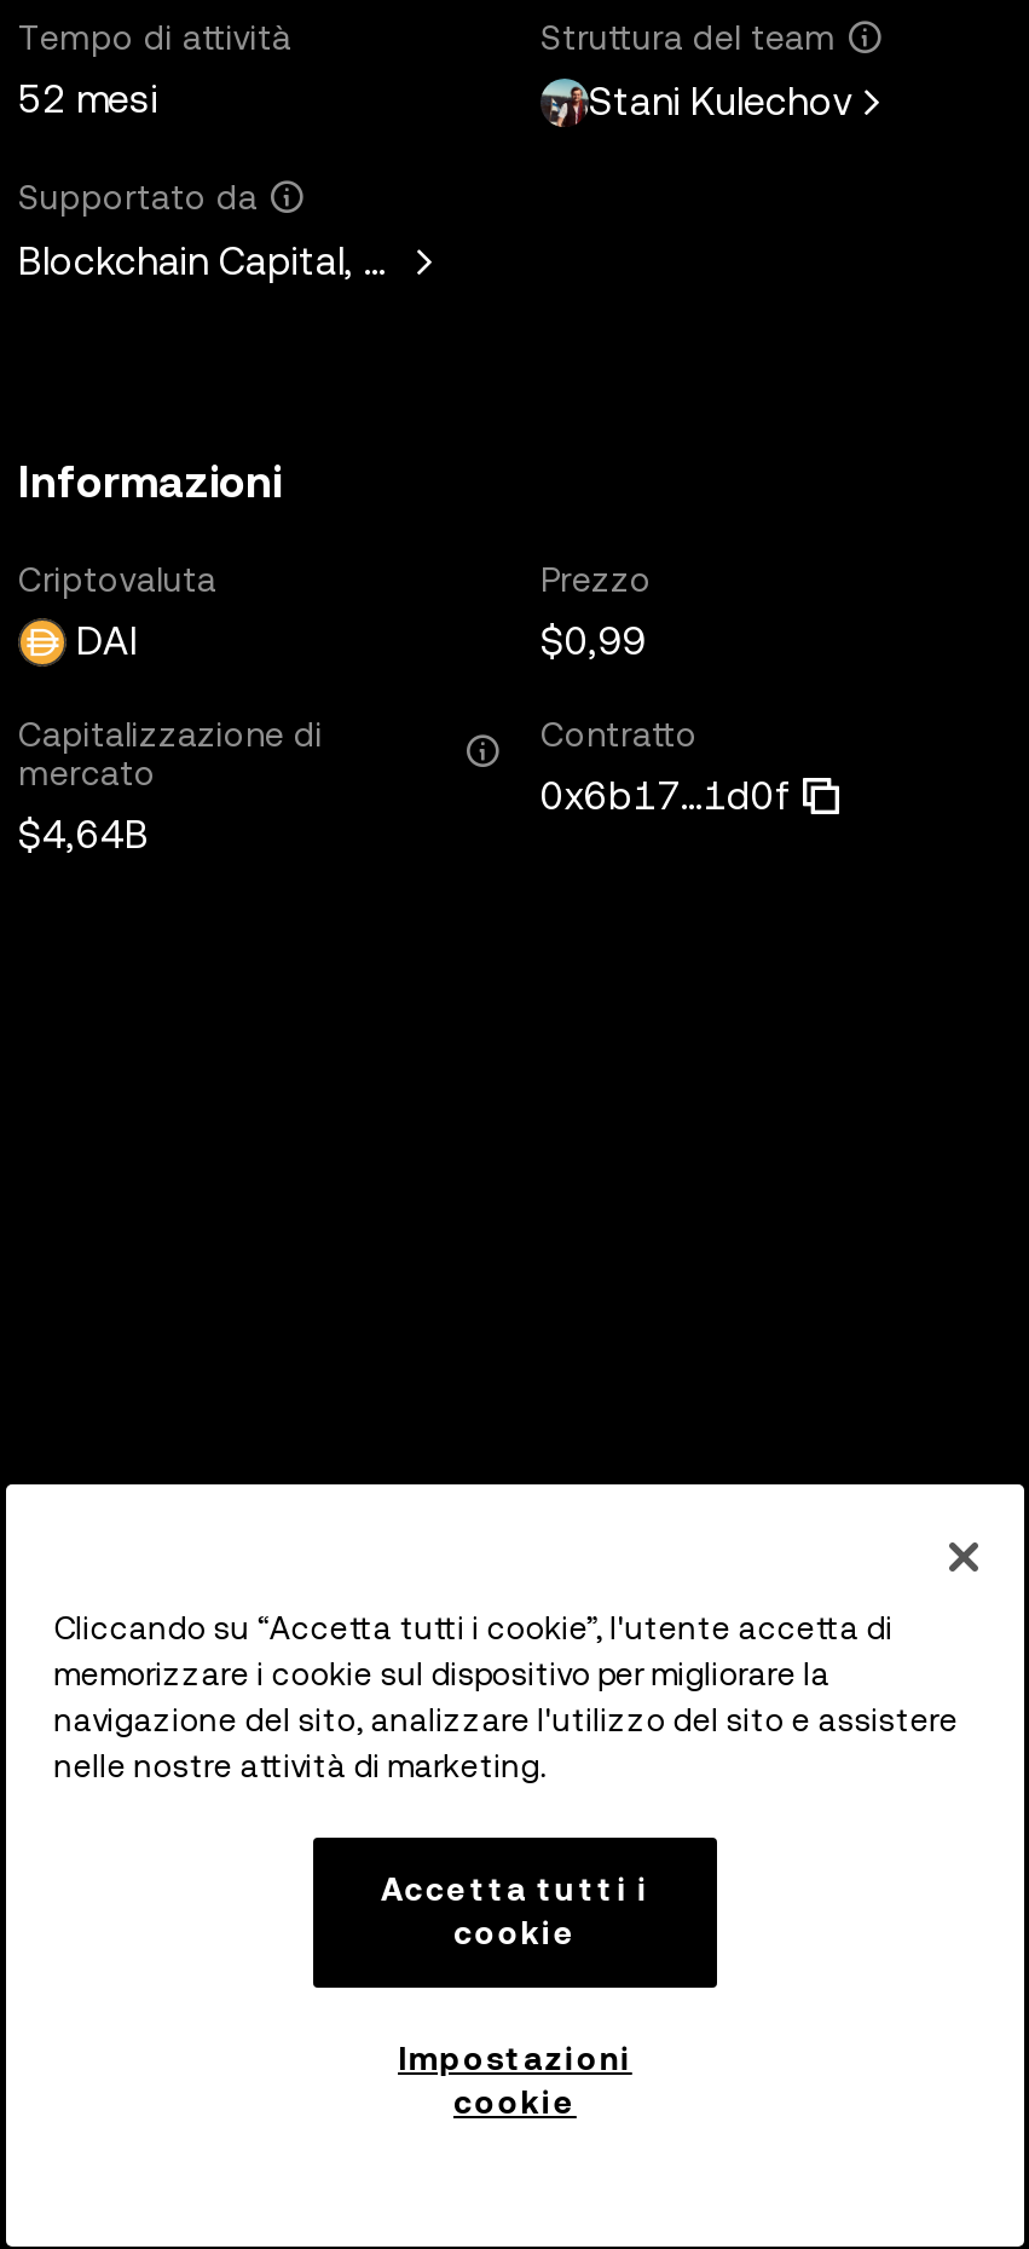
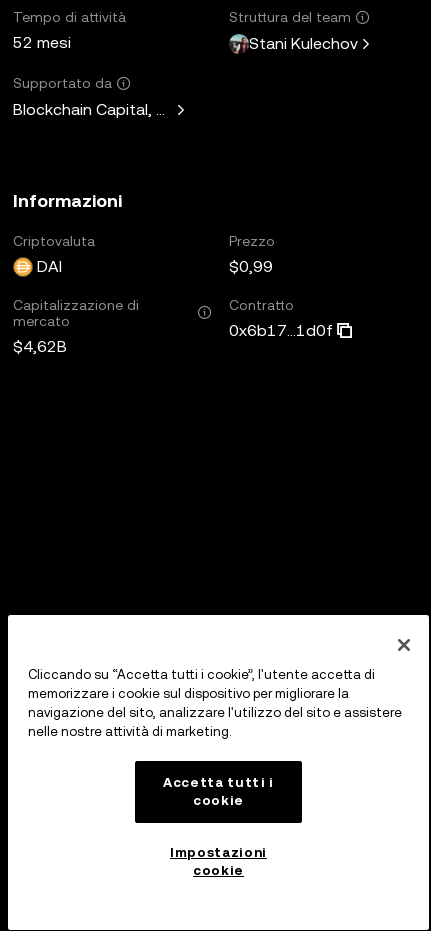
- $4,64B
+ $4,62B
